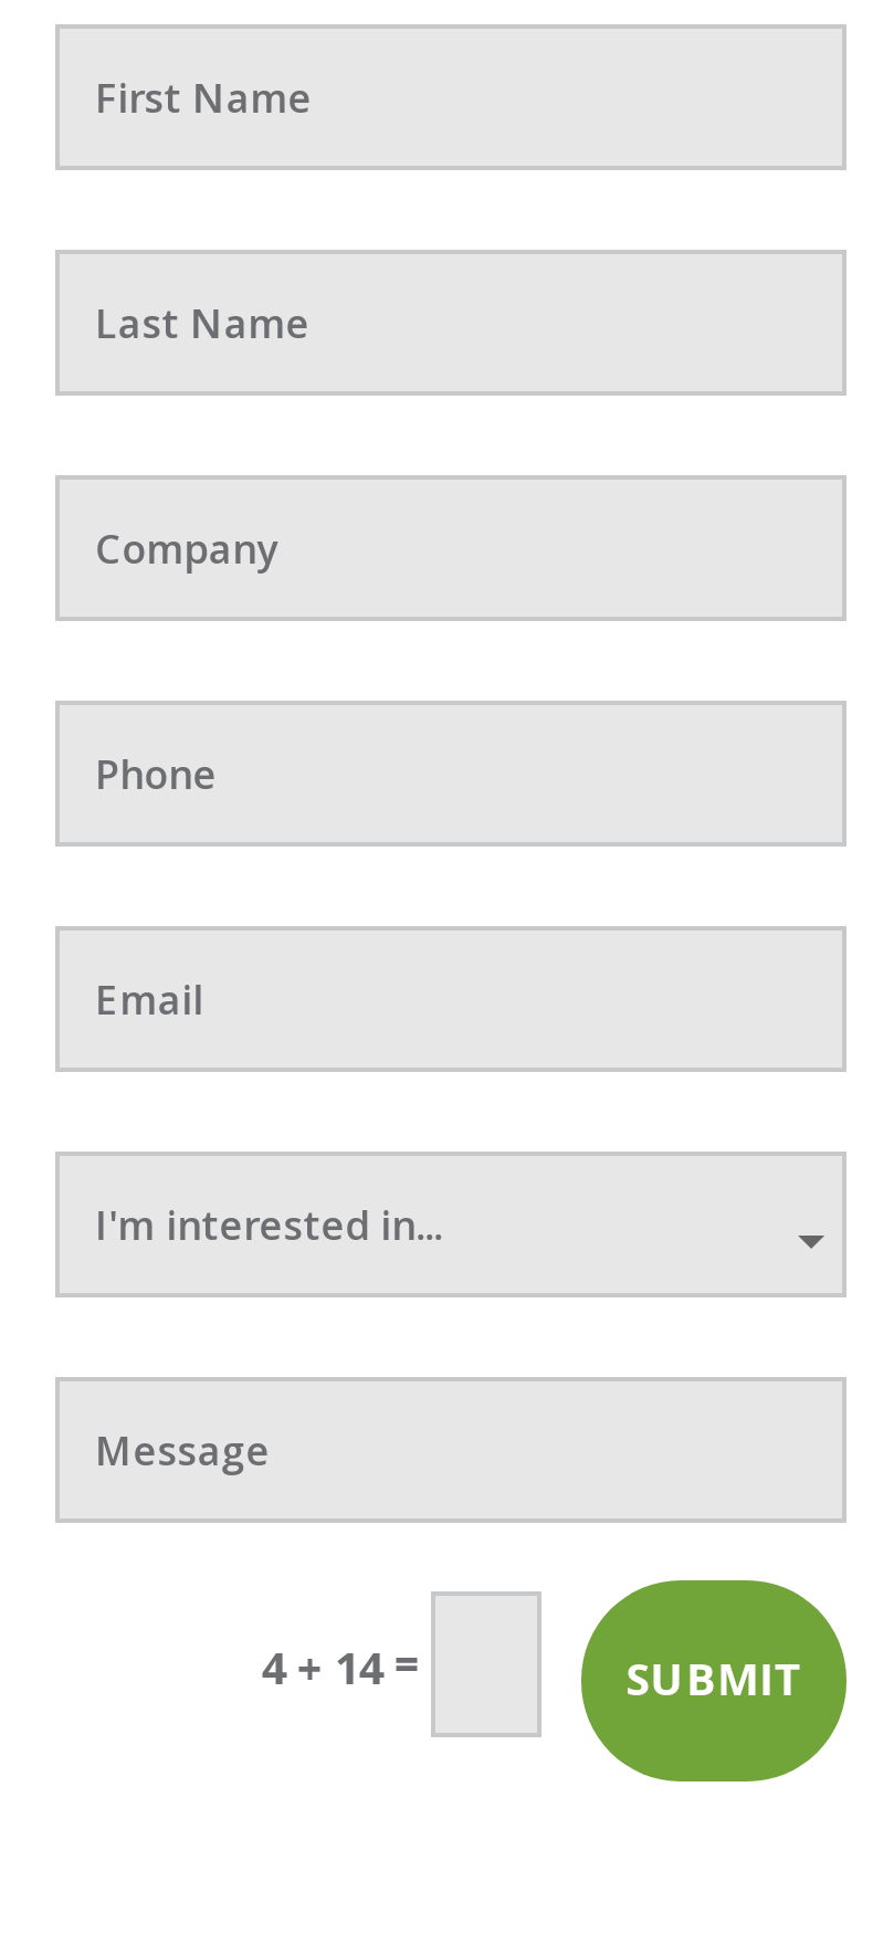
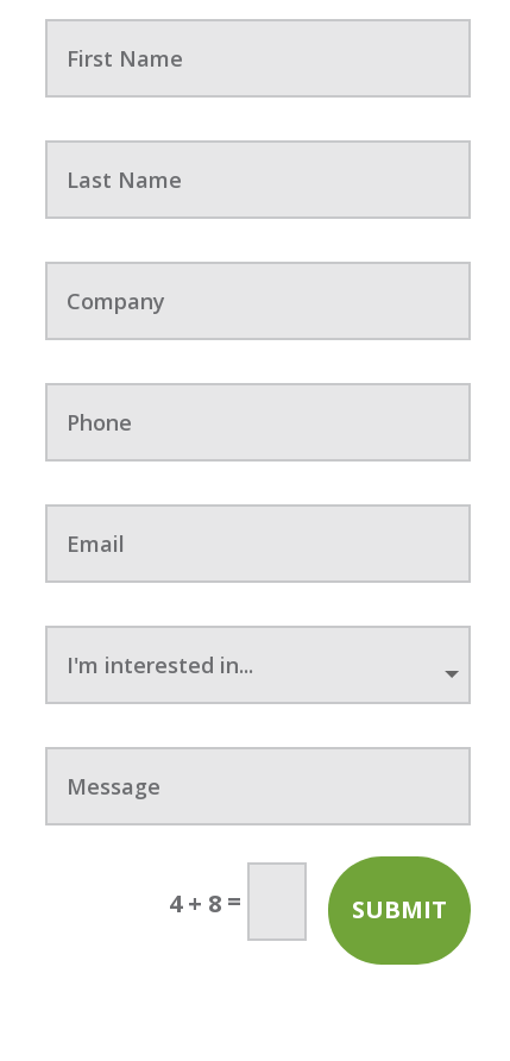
- 4 + 14 =
+ 4 + 8 =
